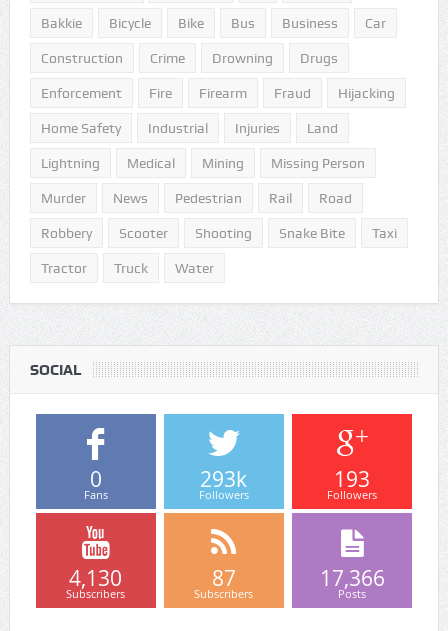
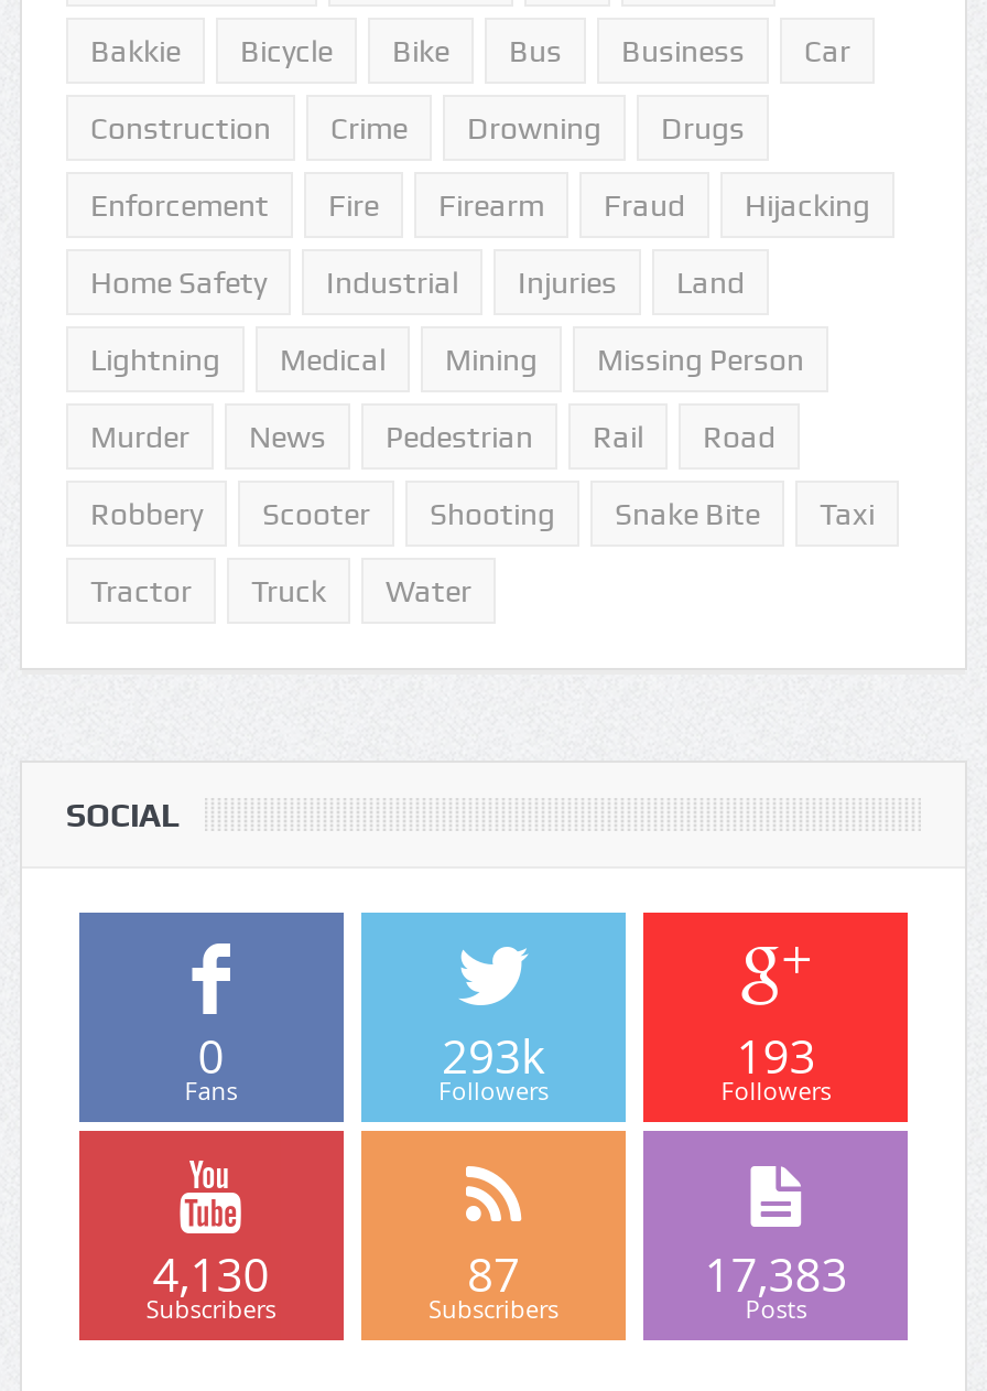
- 17,366
+ 17,383
